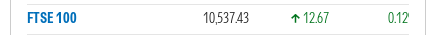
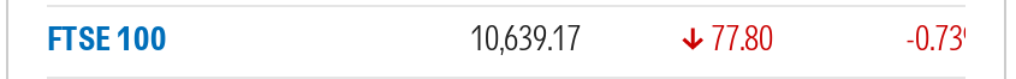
- 10,537.43
+ 10,639.17

- 12.67
+ 77.80

- 0.12%
+ -0.73%
